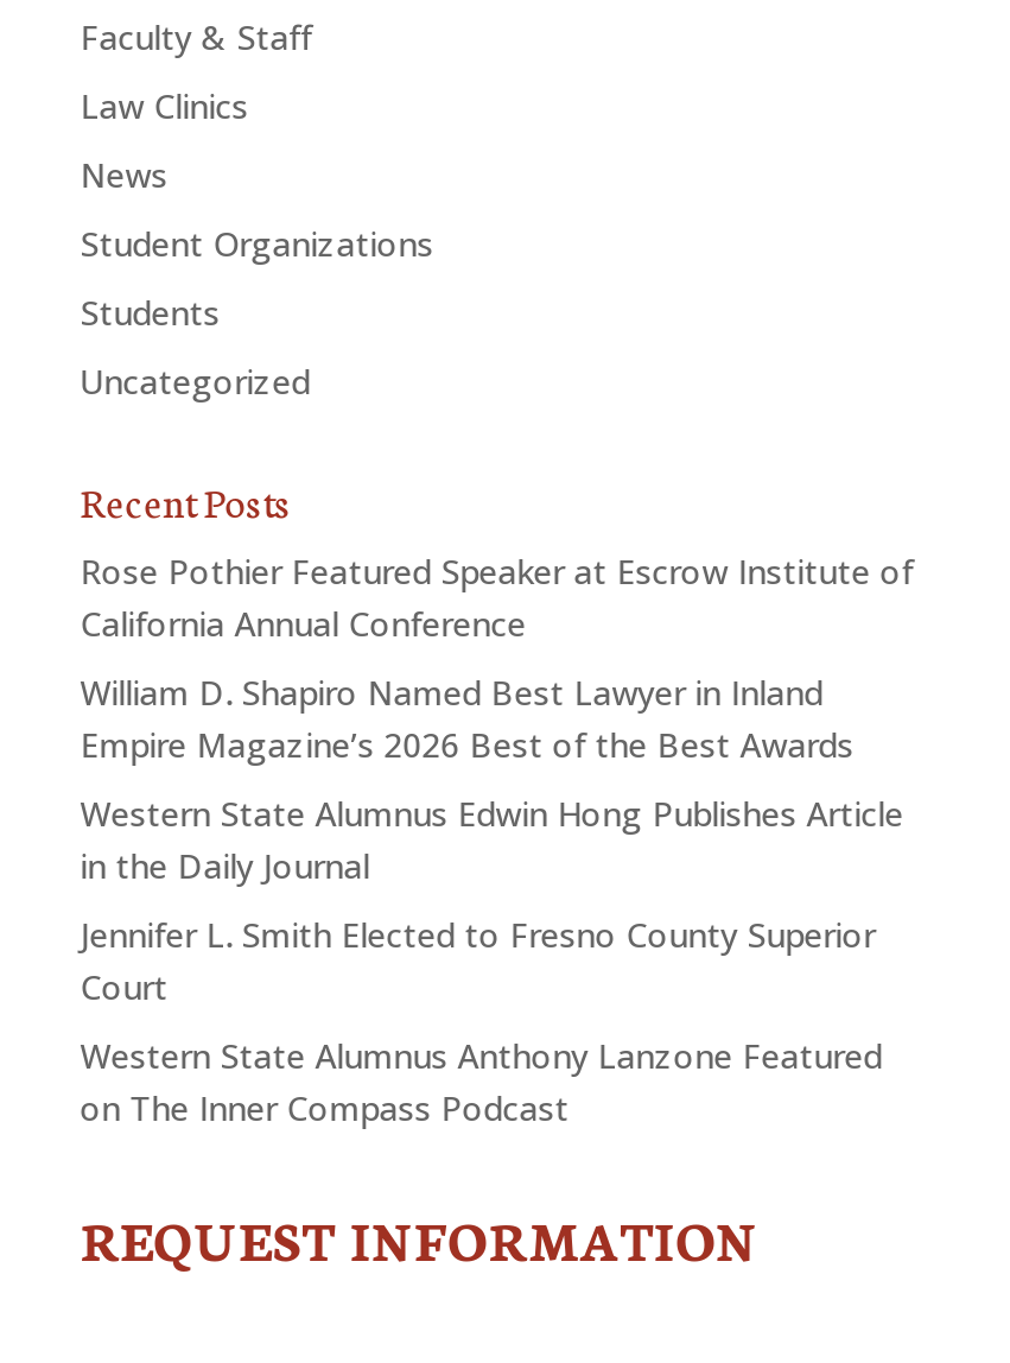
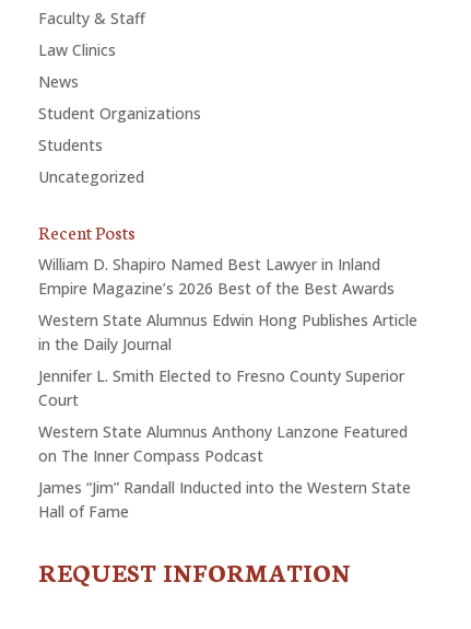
- Rose Pothier Featured Speaker at Escrow Institute of
- California Annual Conference

moved up: William D. Shapiro Named Best Lawyer in Inland | Empire Magazine’s 2026 Best of the Best Awards | Western State Alumnus Edwin Hong Publishes Article | in the Daily Journal | Jennifer L. Smith Elected to Fresno County Superior | Court | Western State Alumnus Anthony Lanzone Featured | on The Inner Compass Podcast

+ James “Jim” Randall Inducted into the Western State
+ Hall of Fame
